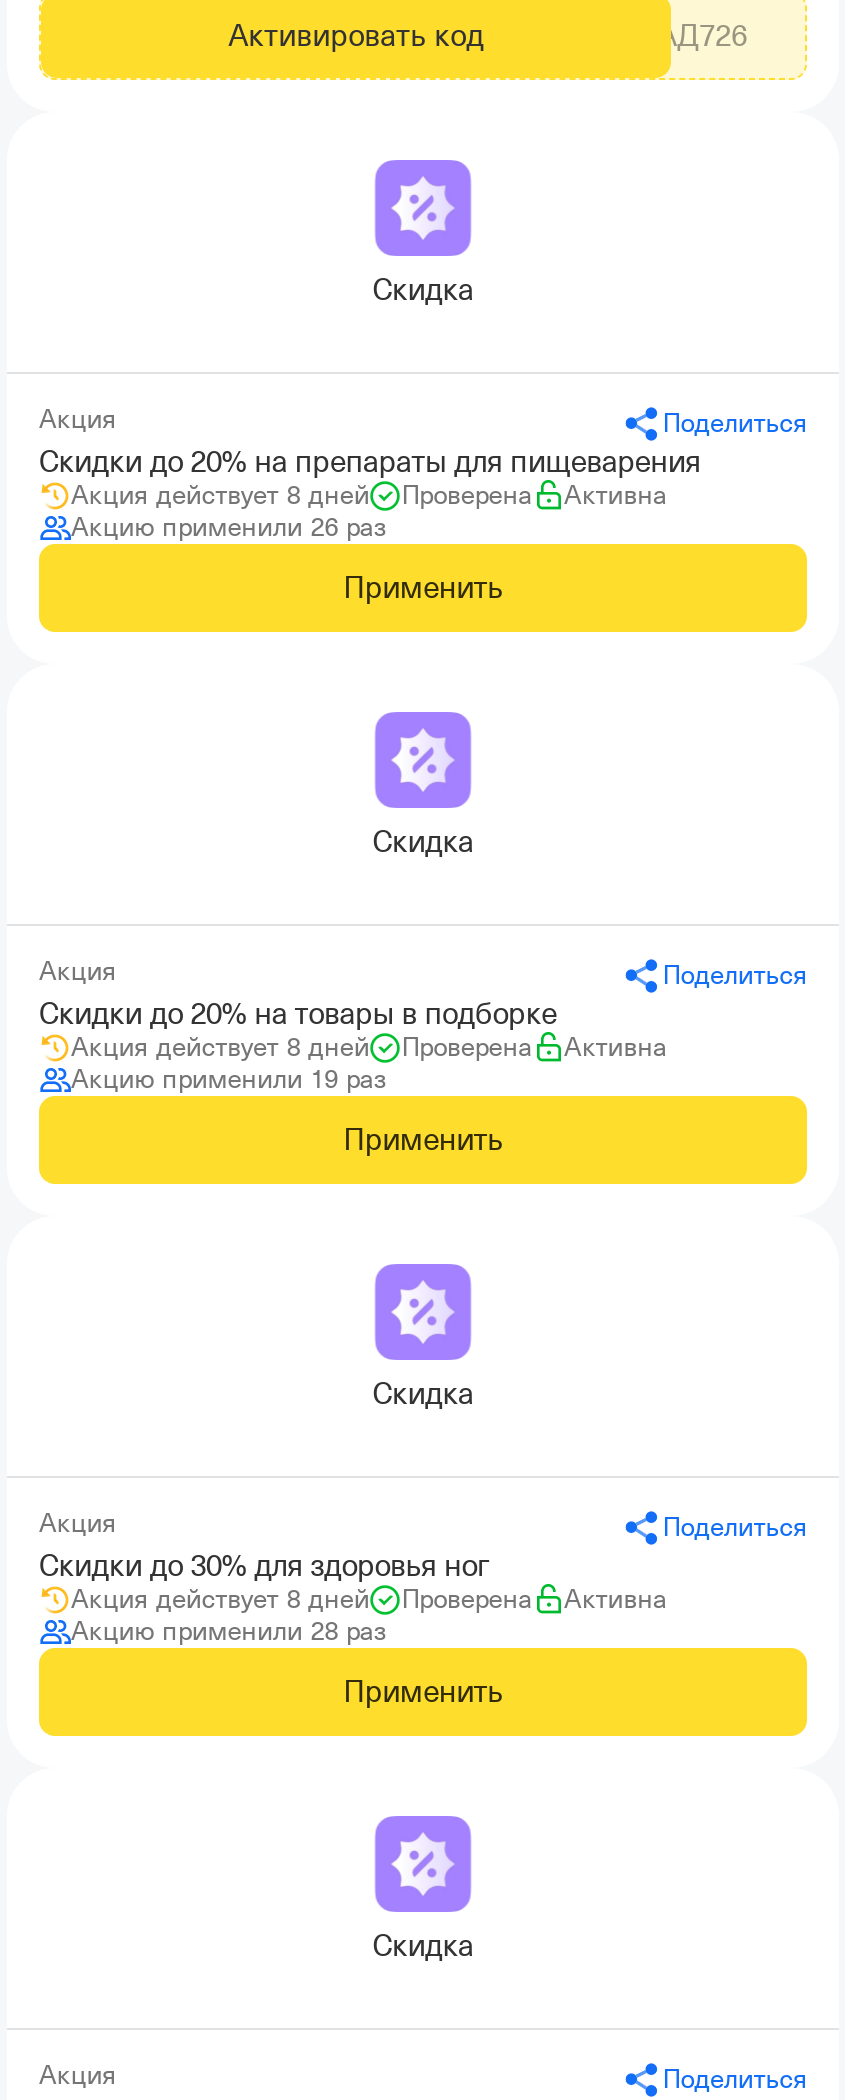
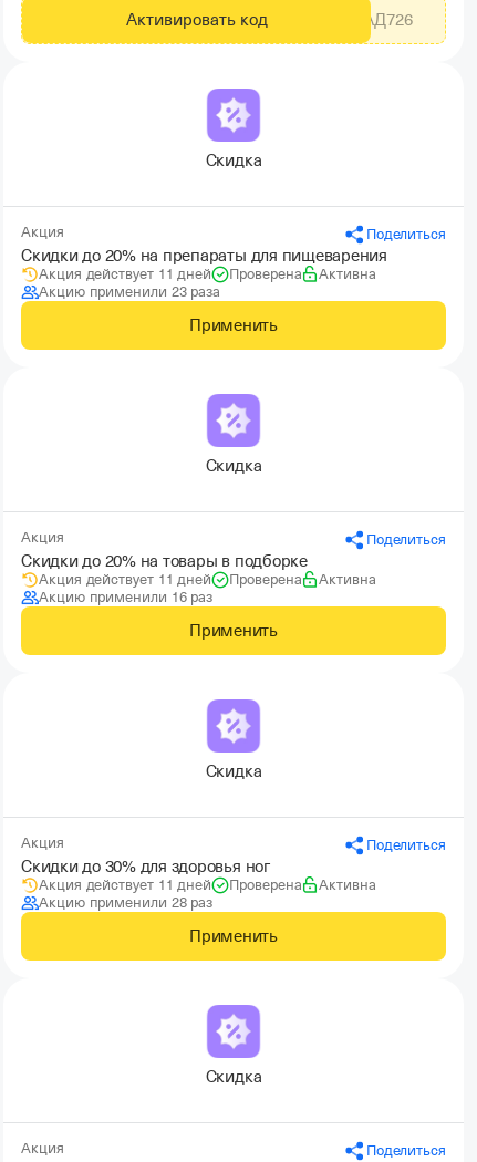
- Акция действует 8 дней
+ Акция действует 11 дней

- Акцию применили 26 раз
+ Акцию применили 23 раза

- Акция действует 8 дней
+ Акция действует 11 дней

- Акцию применили 19 раз
+ Акцию применили 16 раз

- Акция действует 8 дней
+ Акция действует 11 дней
